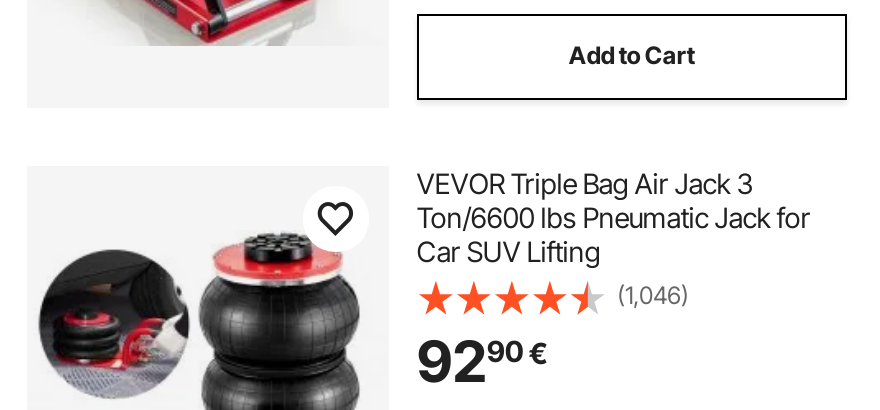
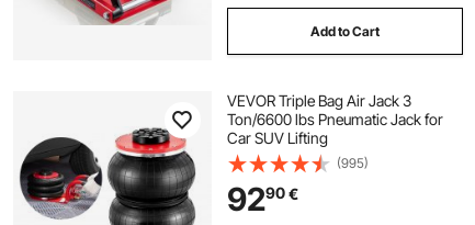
- (1,046)
+ (995)
